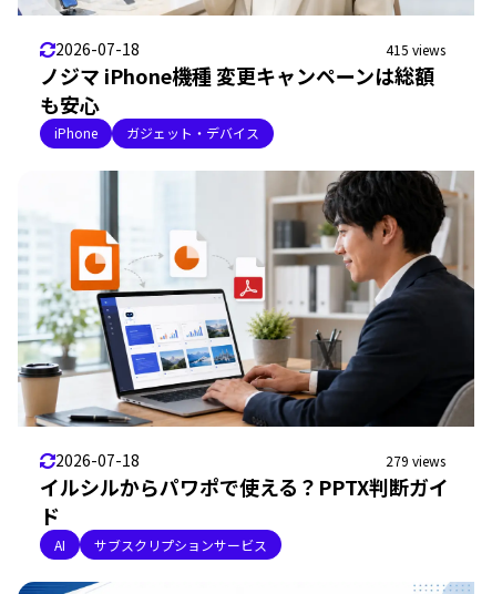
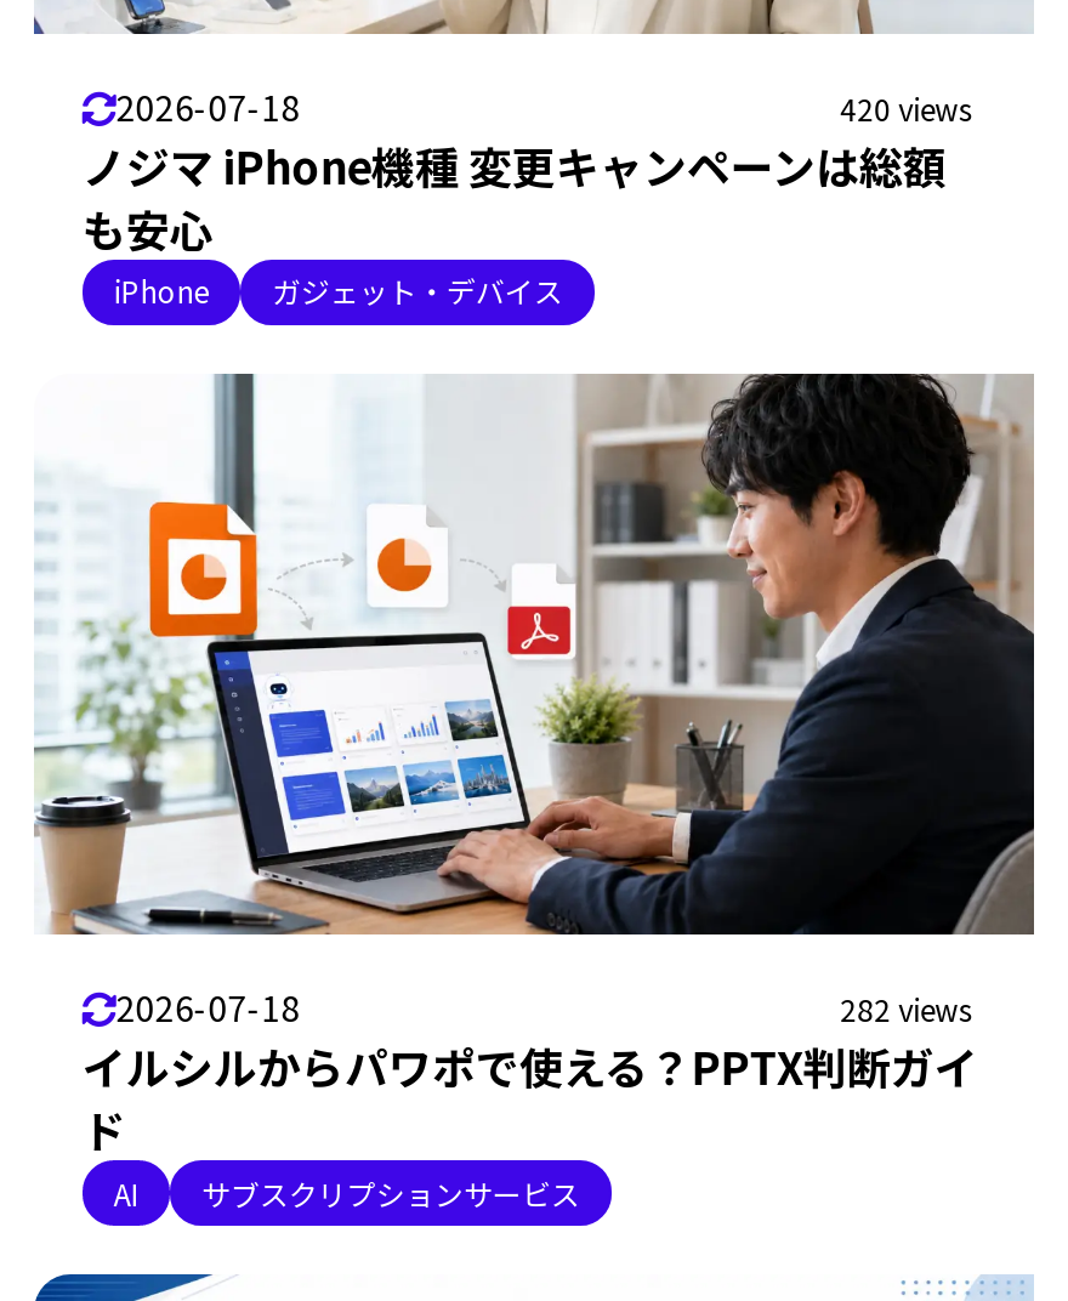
- 415 views
+ 420 views

- 279 views
+ 282 views
